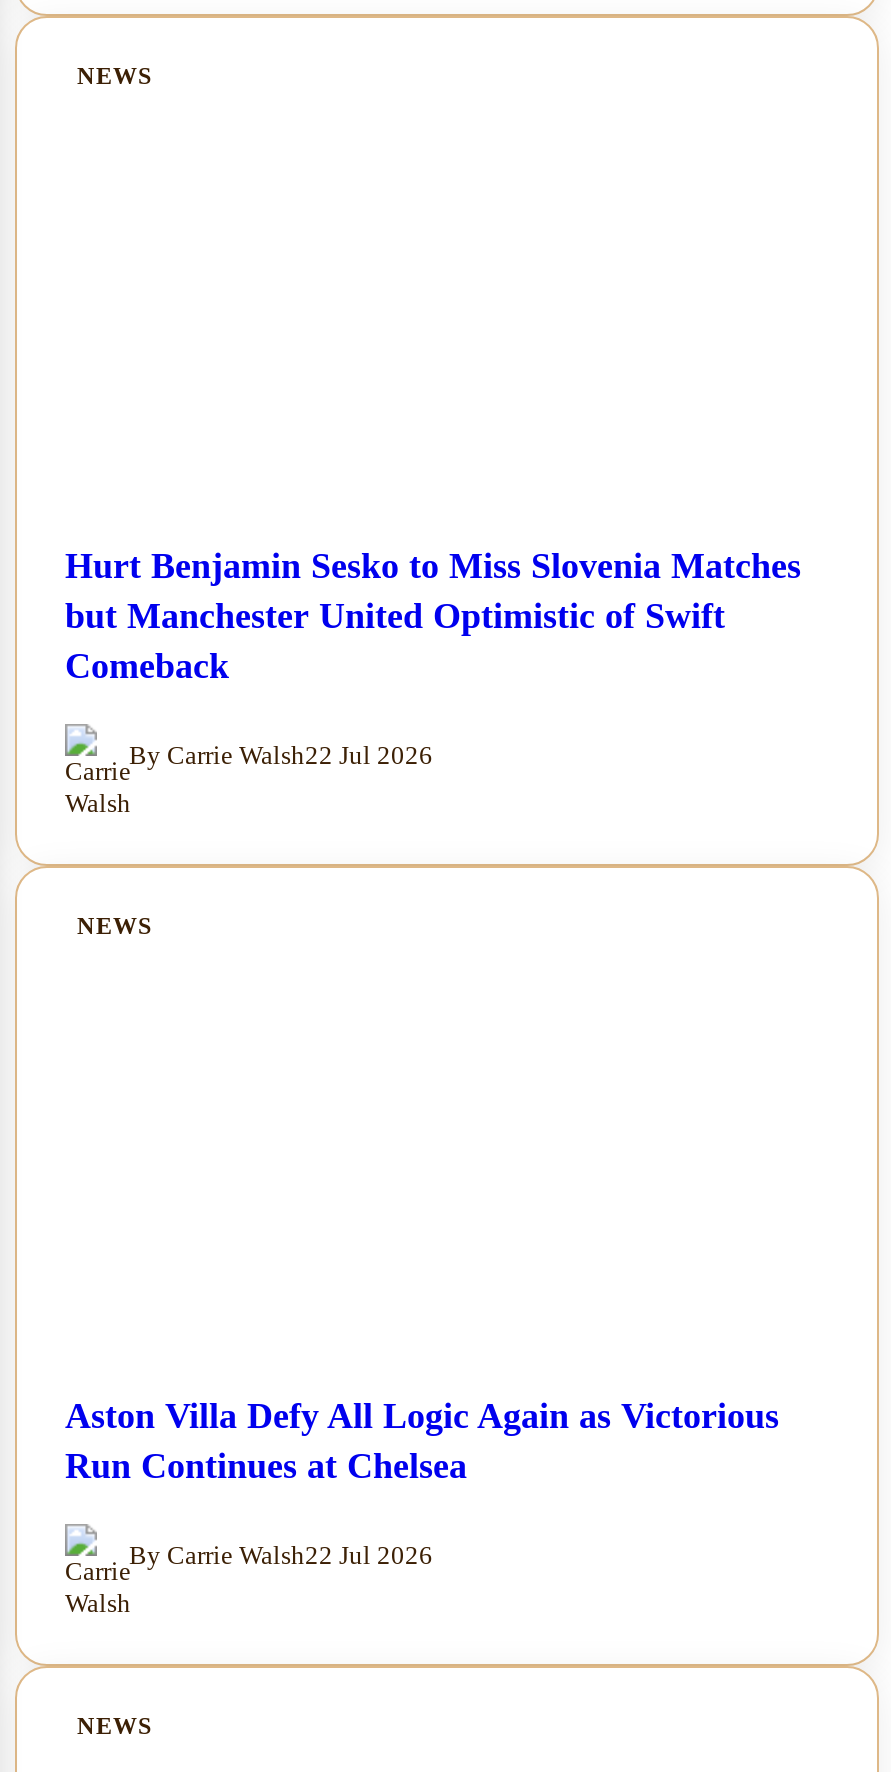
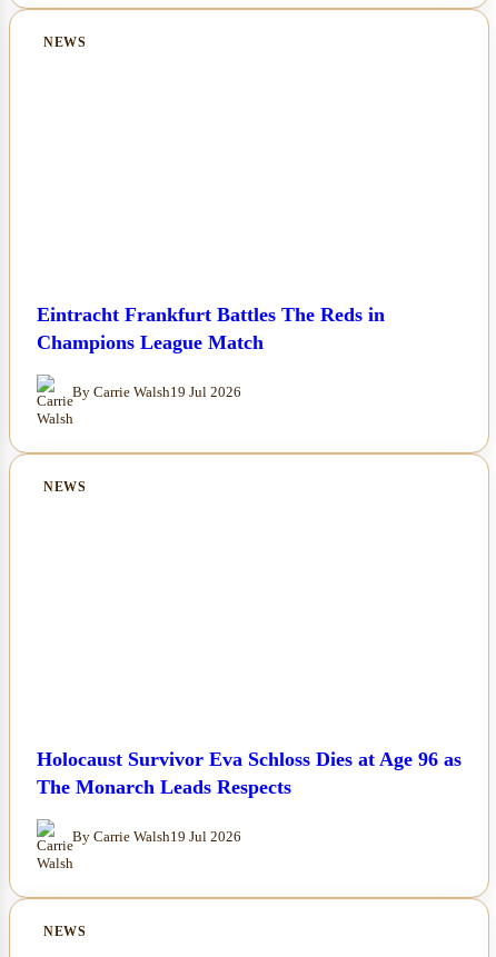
- Hurt Benjamin Sesko to Miss Slovenia Matches
- but Manchester United Optimistic of Swift
- Comeback
+ Eintracht Frankfurt Battles The Reds in
+ Champions League Match

- By Carrie Walsh22 Jul 2026
+ By Carrie Walsh19 Jul 2026

- Aston Villa Defy All Logic Again as Victorious
- Run Continues at Chelsea
+ Holocaust Survivor Eva Schloss Dies at Age 96 as
+ The Monarch Leads Respects

- By Carrie Walsh22 Jul 2026
+ By Carrie Walsh19 Jul 2026
